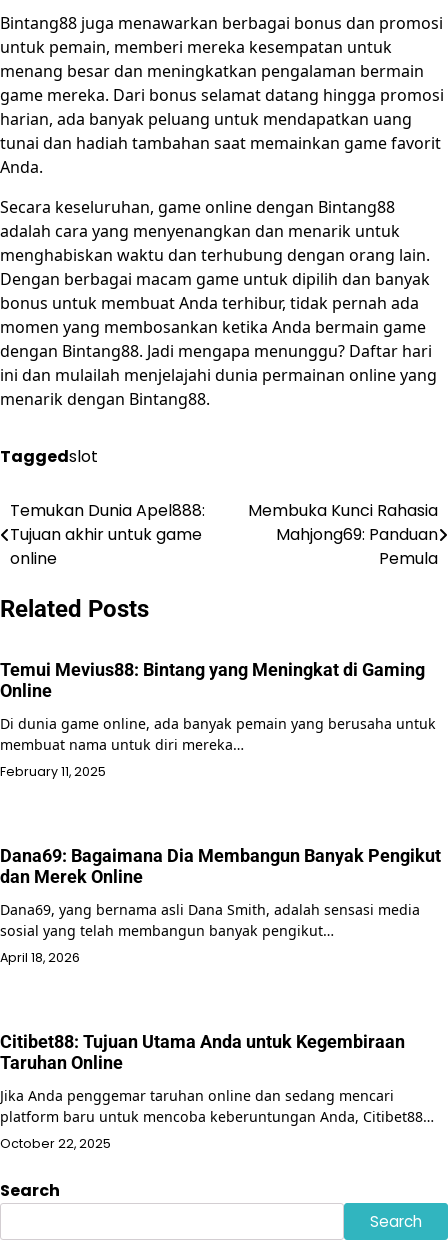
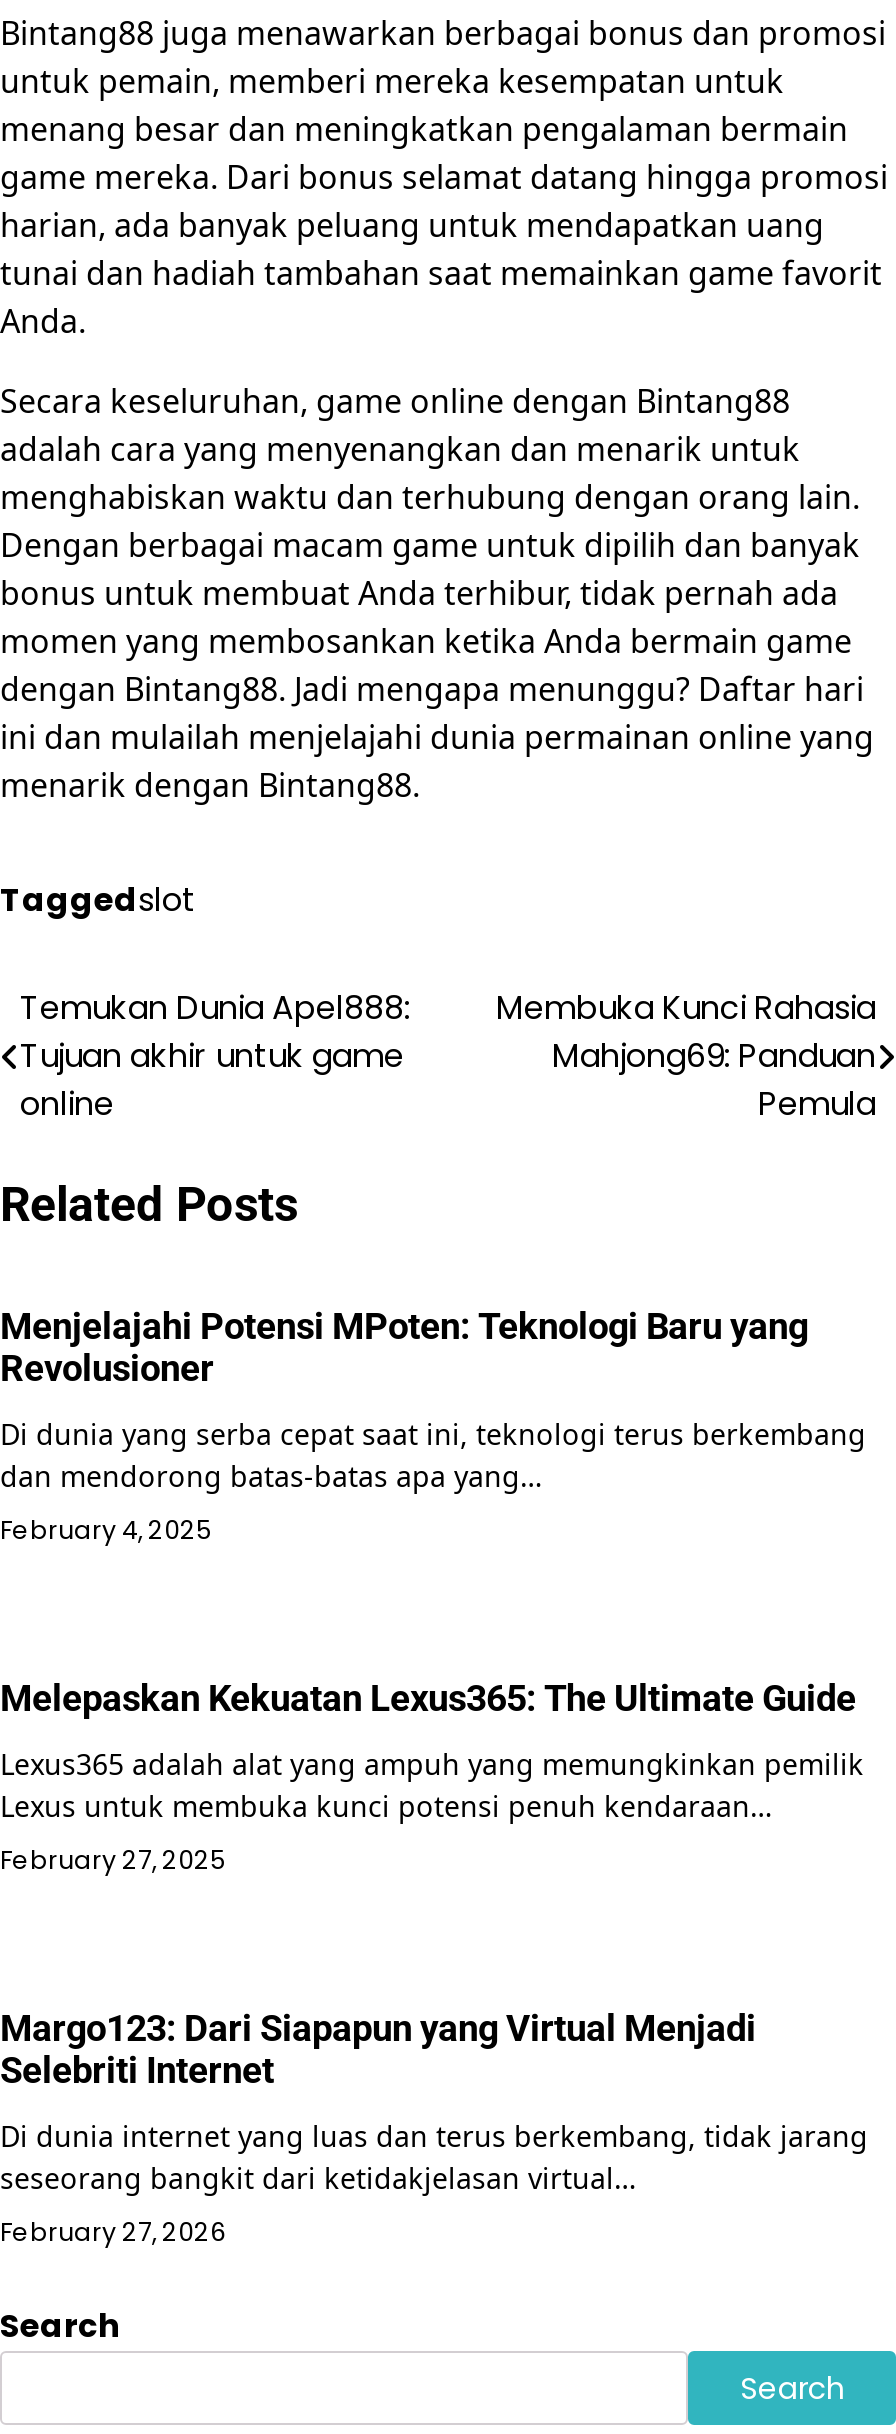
- Temui Mevius88: Bintang yang Meningkat di Gaming
- Online
+ Menjelajahi Potensi MPoten: Teknologi Baru yang
+ Revolusioner

- Di dunia game online, ada banyak pemain yang berusaha untuk
- membuat nama untuk diri mereka…
+ Di dunia yang serba cepat saat ini, teknologi terus berkembang
+ dan mendorong batas-batas apa yang…

- February 11, 2025
+ February 4, 2025

- Dana69: Bagaimana Dia Membangun Banyak Pengikut
- dan Merek Online
+ Melepaskan Kekuatan Lexus365: The Ultimate Guide

- Dana69, yang bernama asli Dana Smith, adalah sensasi media
- sosial yang telah membangun banyak pengikut…
+ Lexus365 adalah alat yang ampuh yang memungkinkan pemilik
+ Lexus untuk membuka kunci potensi penuh kendaraan…

- April 18, 2026
+ February 27, 2025

- Citibet88: Tujuan Utama Anda untuk Kegembiraan
- Taruhan Online
+ Margo123: Dari Siapapun yang Virtual Menjadi
+ Selebriti Internet

- Jika Anda penggemar taruhan online dan sedang mencari
- platform baru untuk mencoba keberuntungan Anda, Citibet88…
+ Di dunia internet yang luas dan terus berkembang, tidak jarang
+ seseorang bangkit dari ketidakjelasan virtual…

- October 22, 2025
+ February 27, 2026
